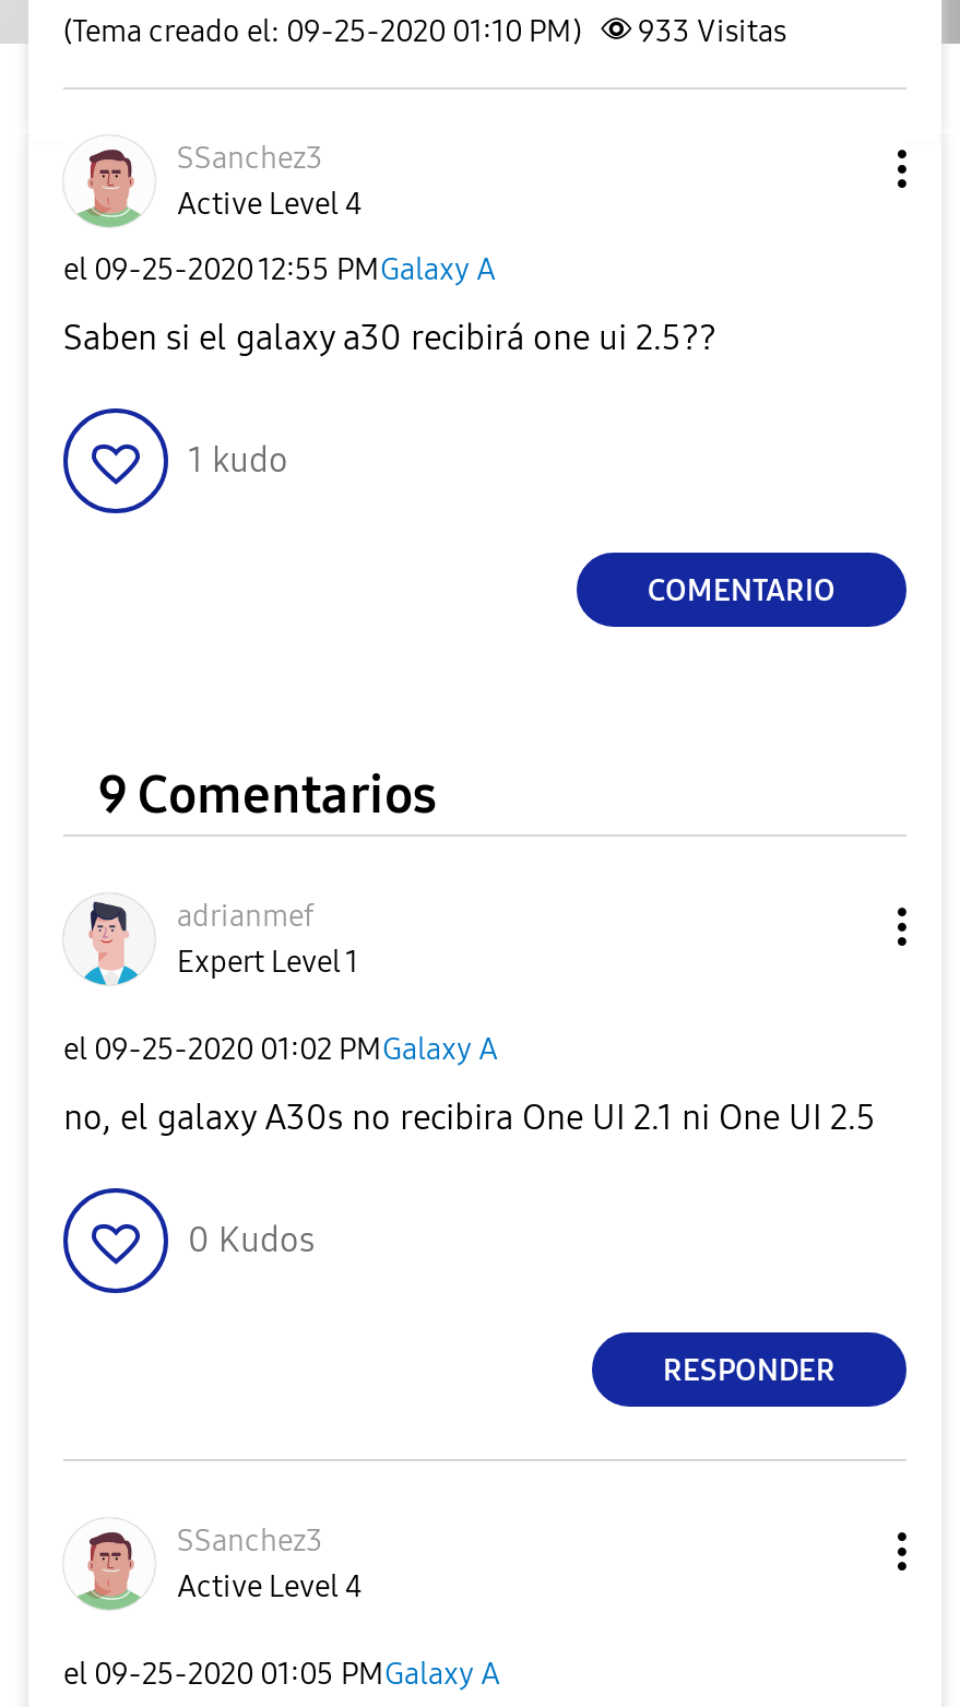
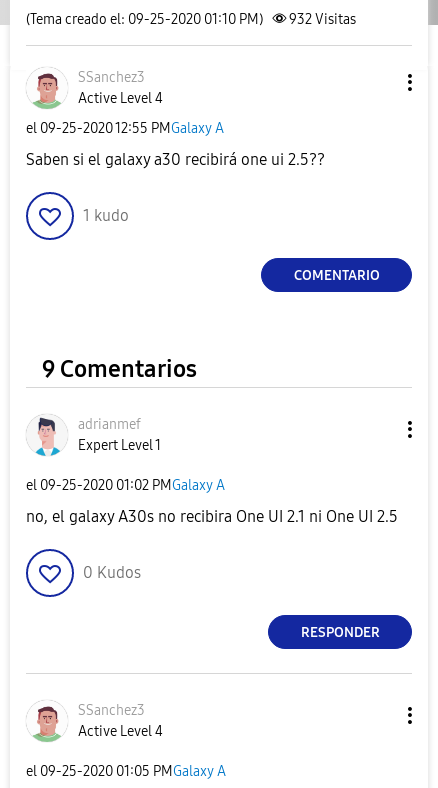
- (Tema creado el: 09-25-2020 01:10 PM) 933 Visitas
+ (Tema creado el: 09-25-2020 01:10 PM) 932 Visitas
